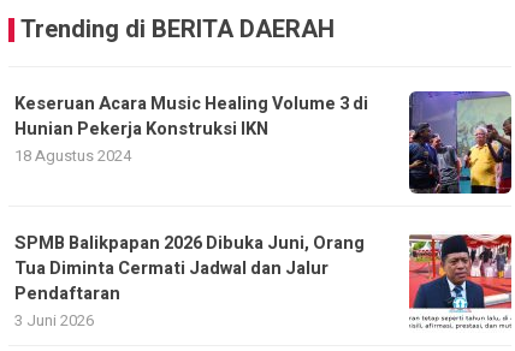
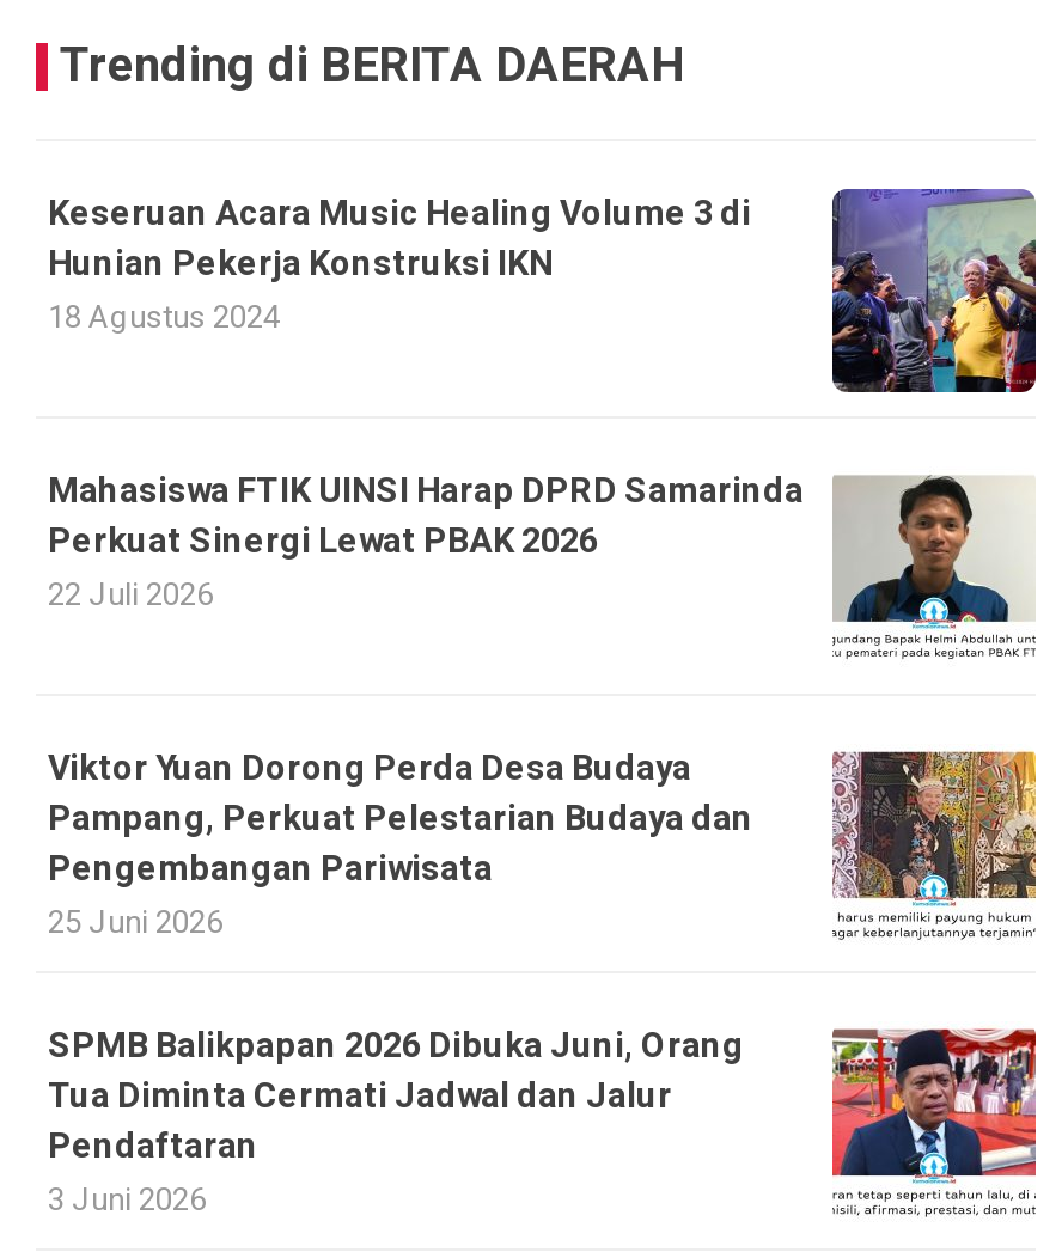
+ [image]
+ Mahasiswa FTIK UINSI Harap DPRD Samarinda
+ Perkuat Sinergi Lewat PBAK 2026
+ 22 Juli 2026

+ [image]
+ Viktor Yuan Dorong Perda Desa Budaya
+ Pampang, Perkuat Pelestarian Budaya dan
+ Pengembangan Pariwisata
+ 25 Juni 2026
